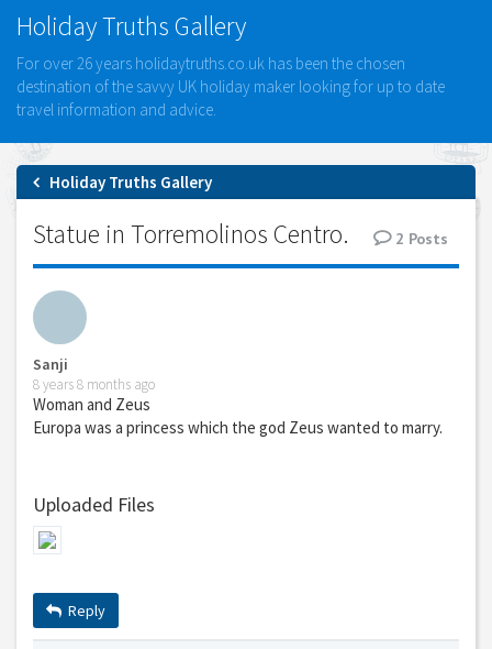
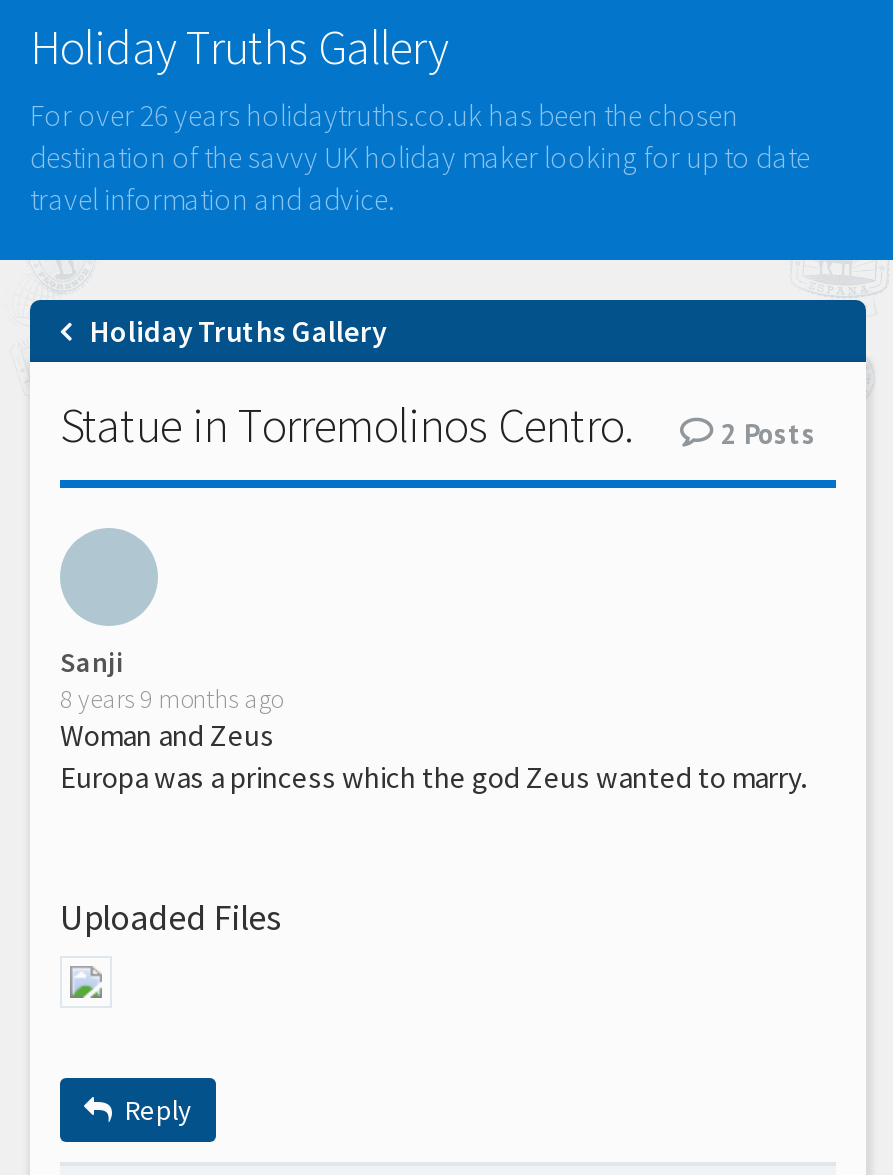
- 8 years 8 months ago
+ 8 years 9 months ago
